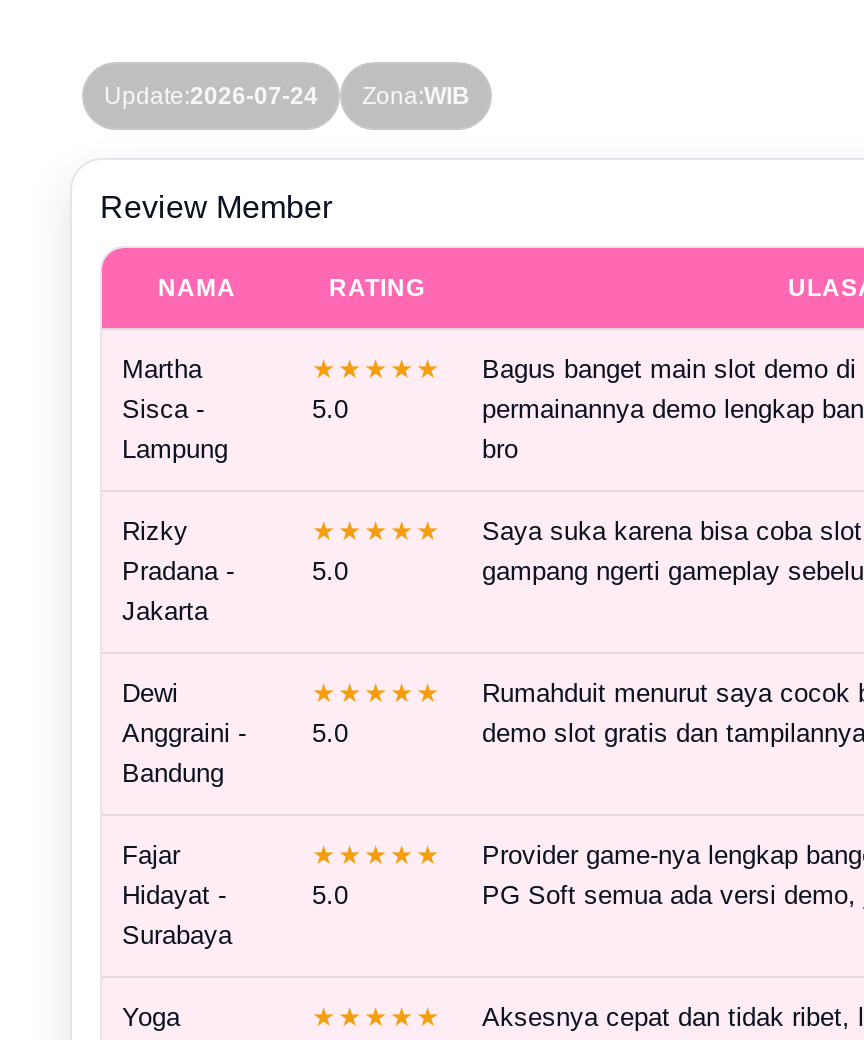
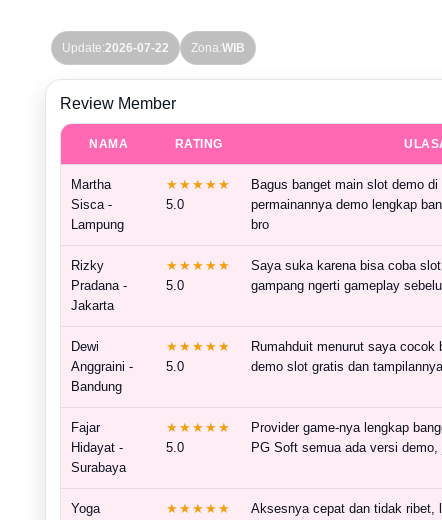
- Update:2026-07-24 Zona:WIB
+ Update:2026-07-22 Zona:WIB
